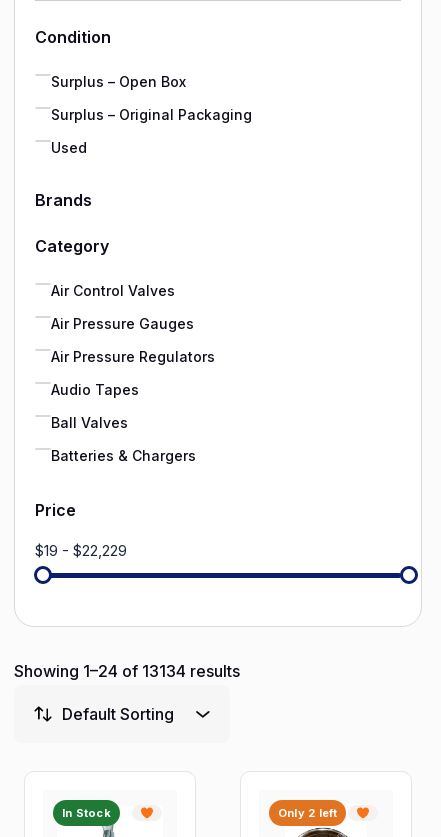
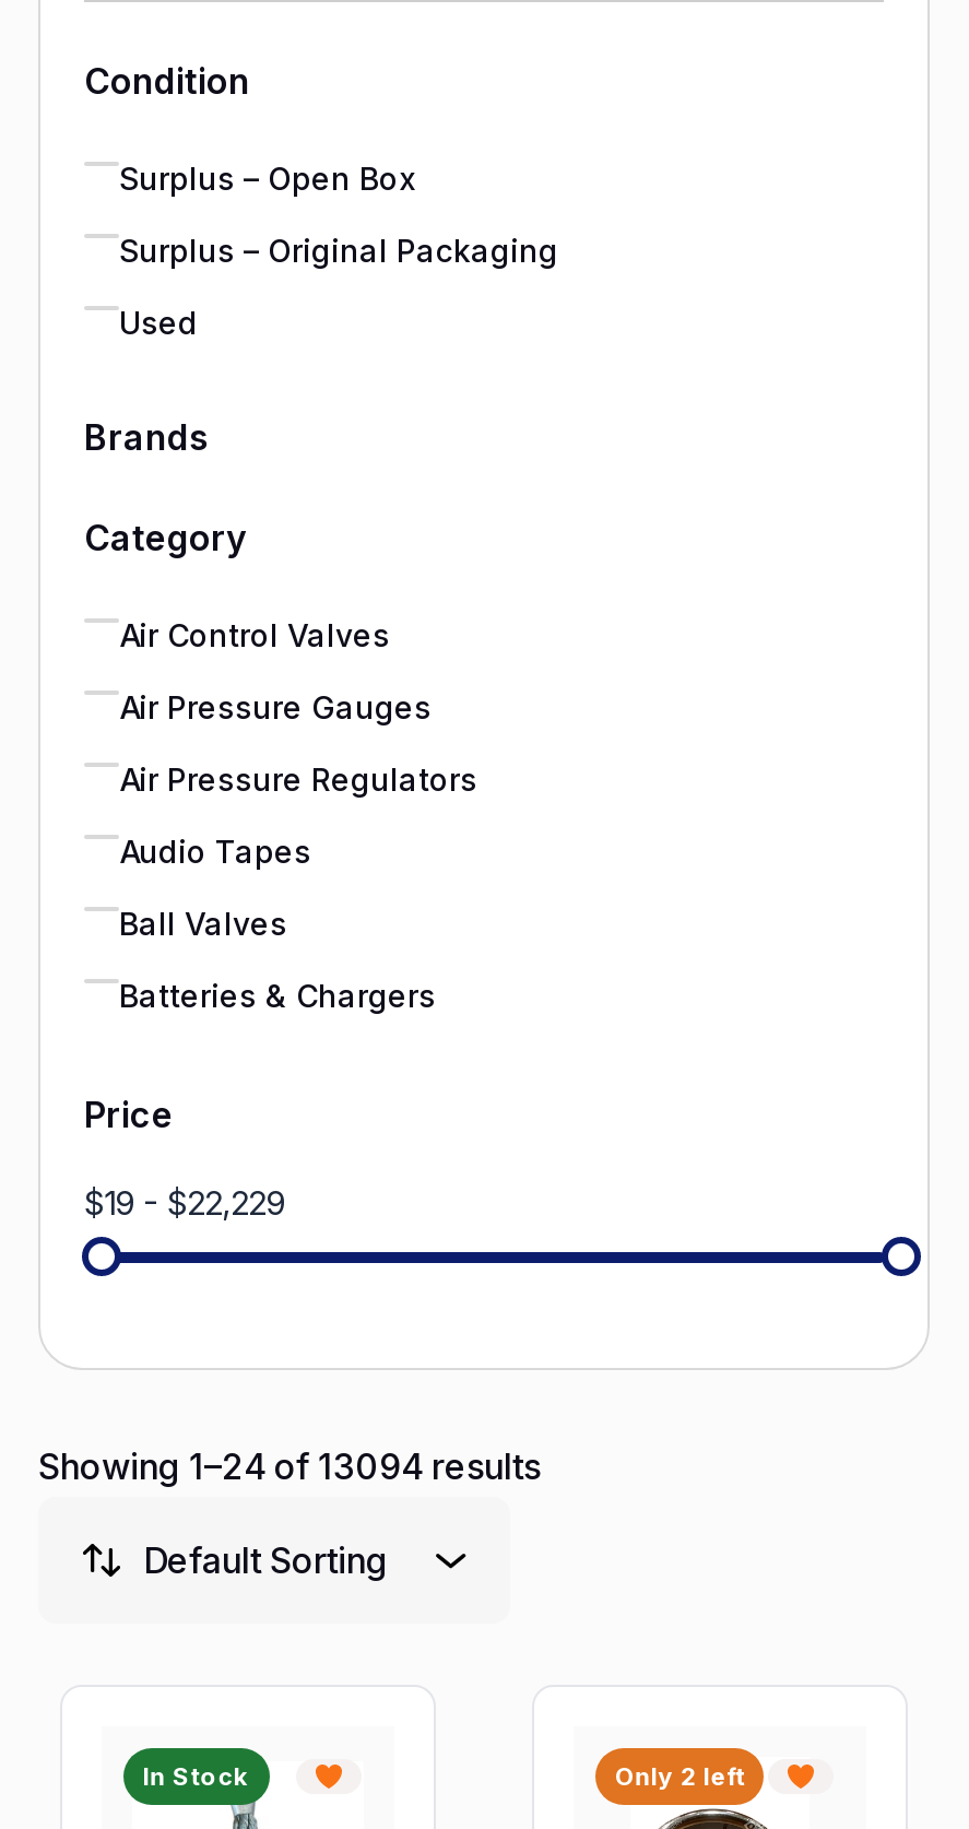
- Showing 1–24 of 13134 results
+ Showing 1–24 of 13094 results
